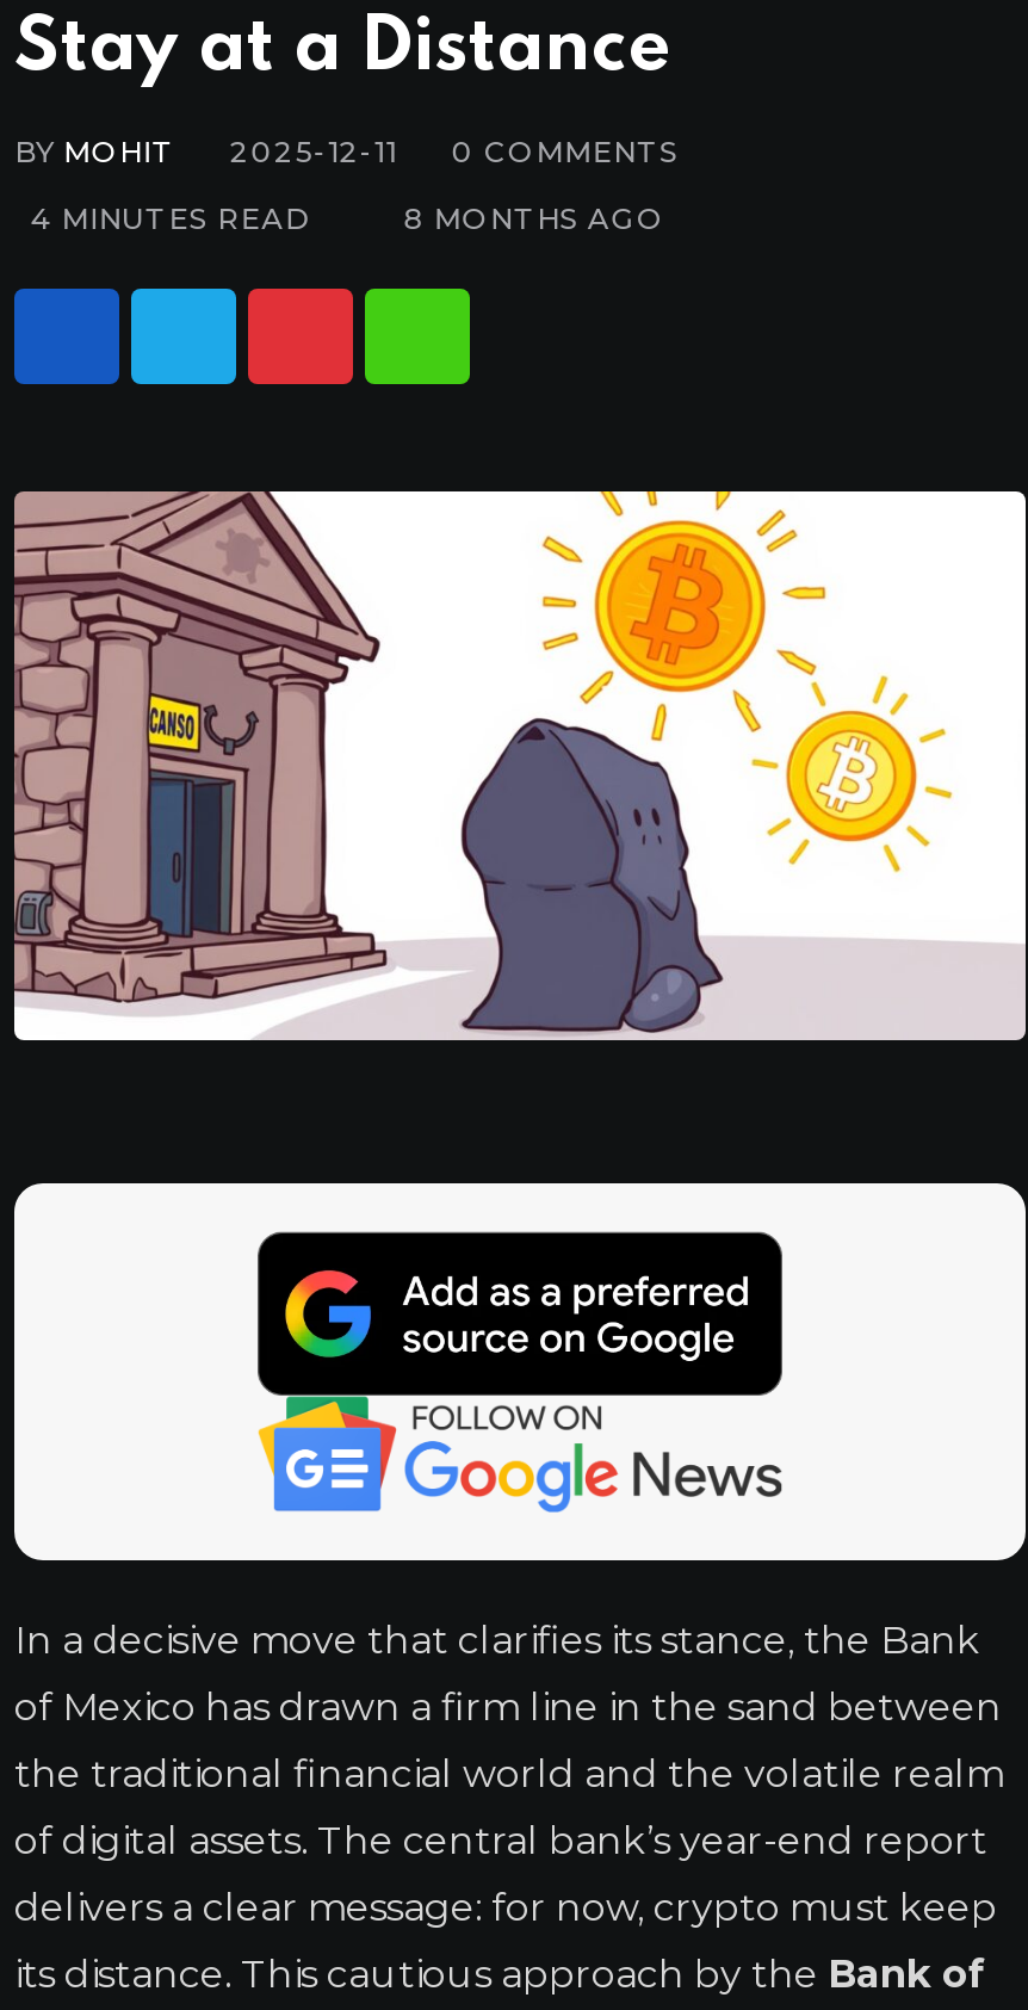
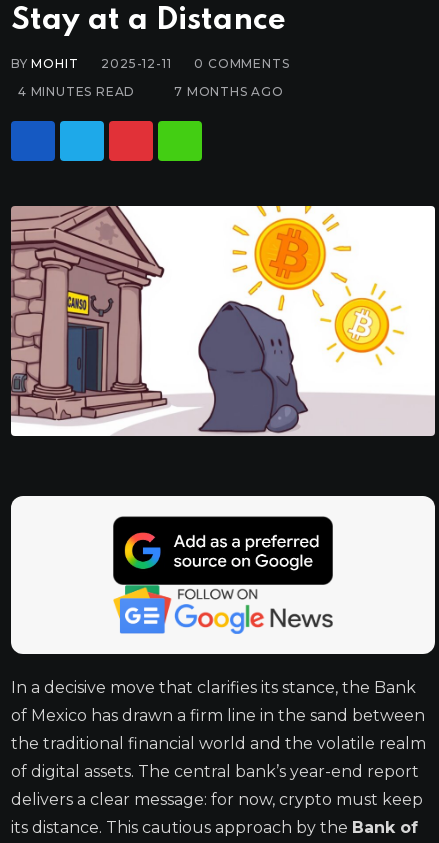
- 8 MONTHS AGO
+ 7 MONTHS AGO
